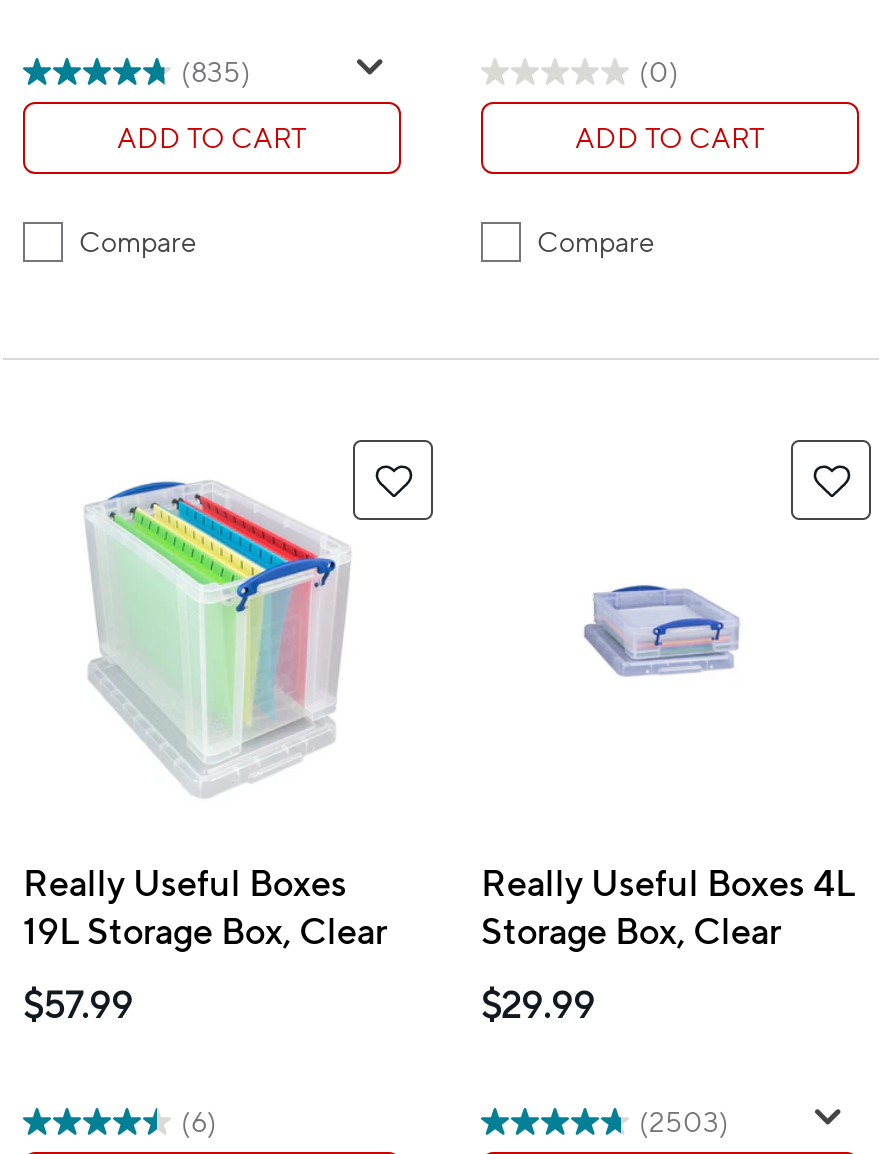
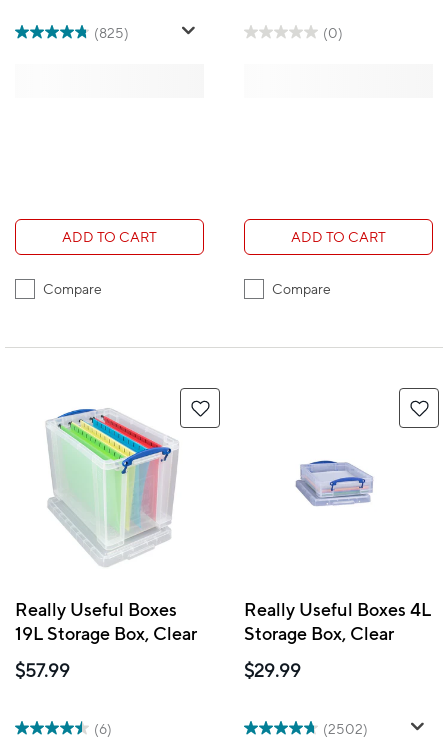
- (835)
+ (825)

- (2503)
+ (2502)
